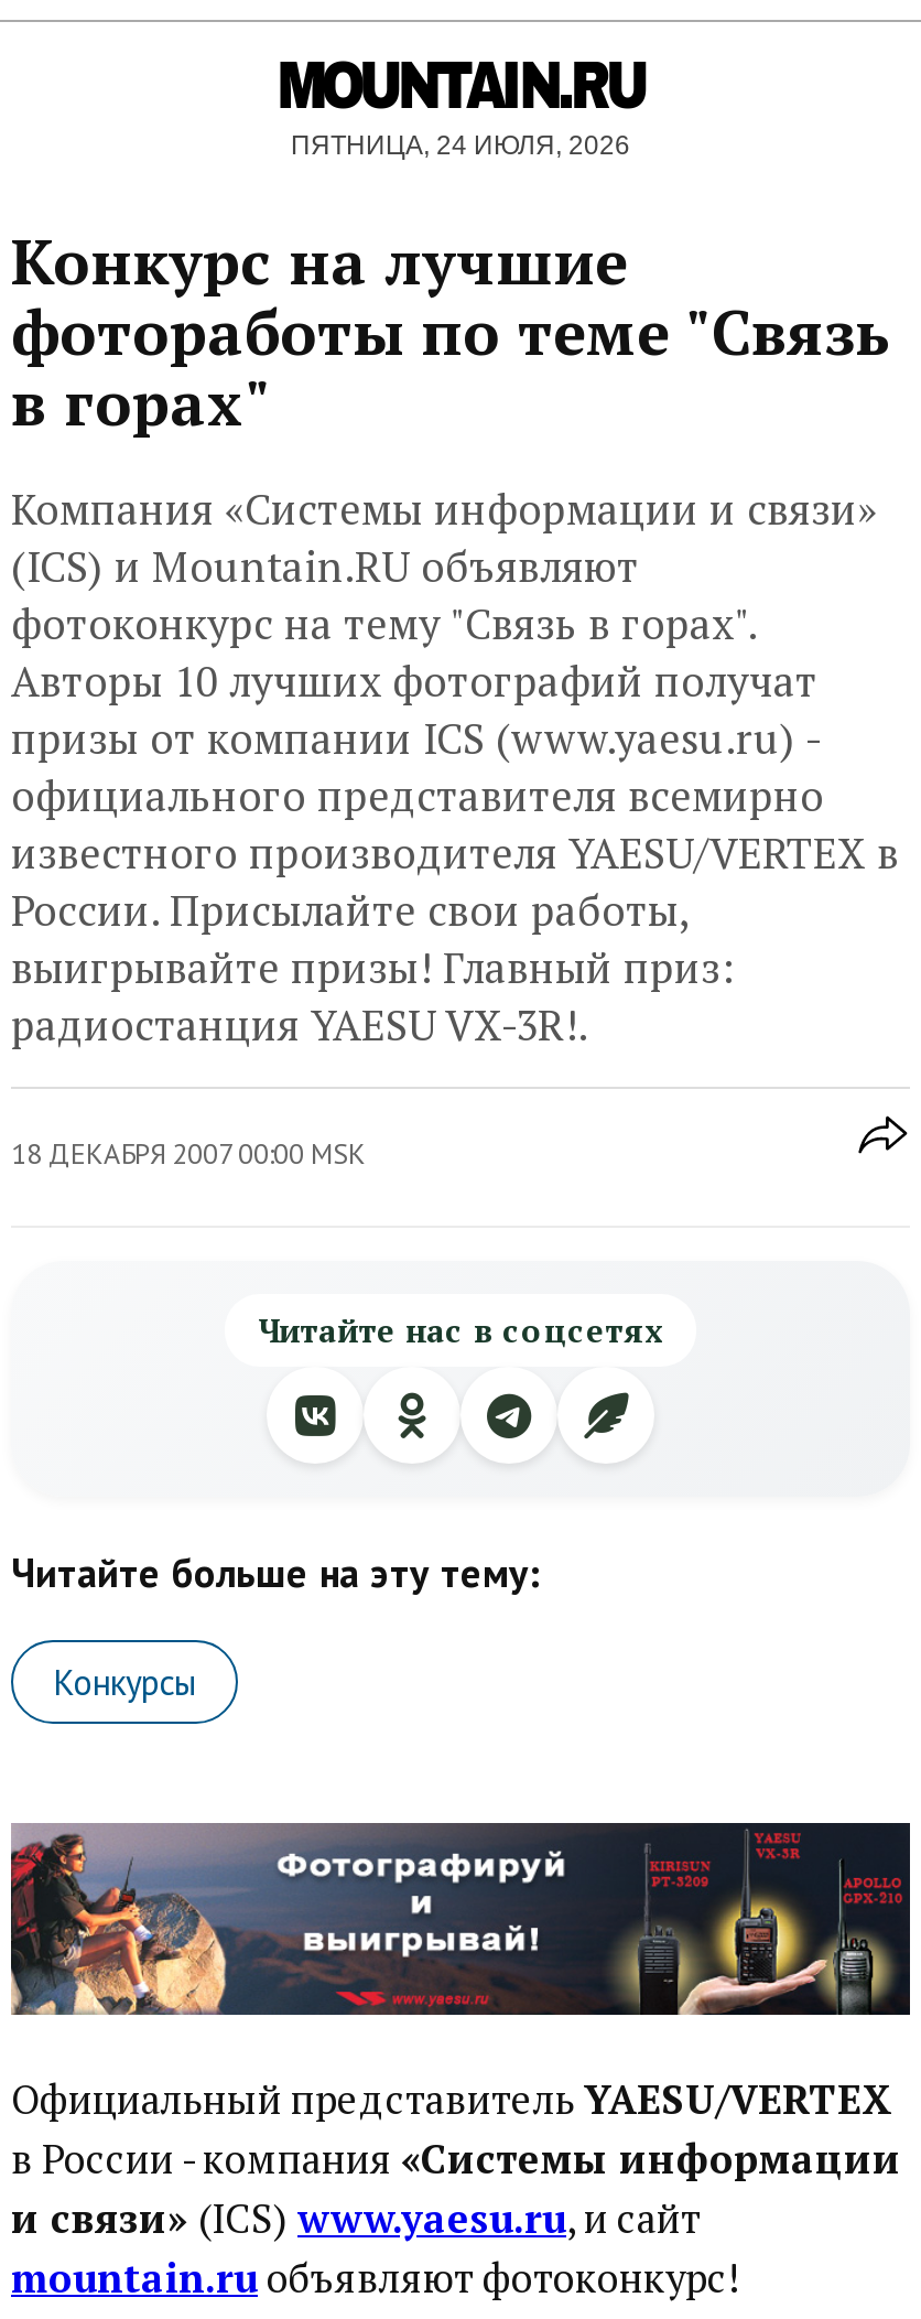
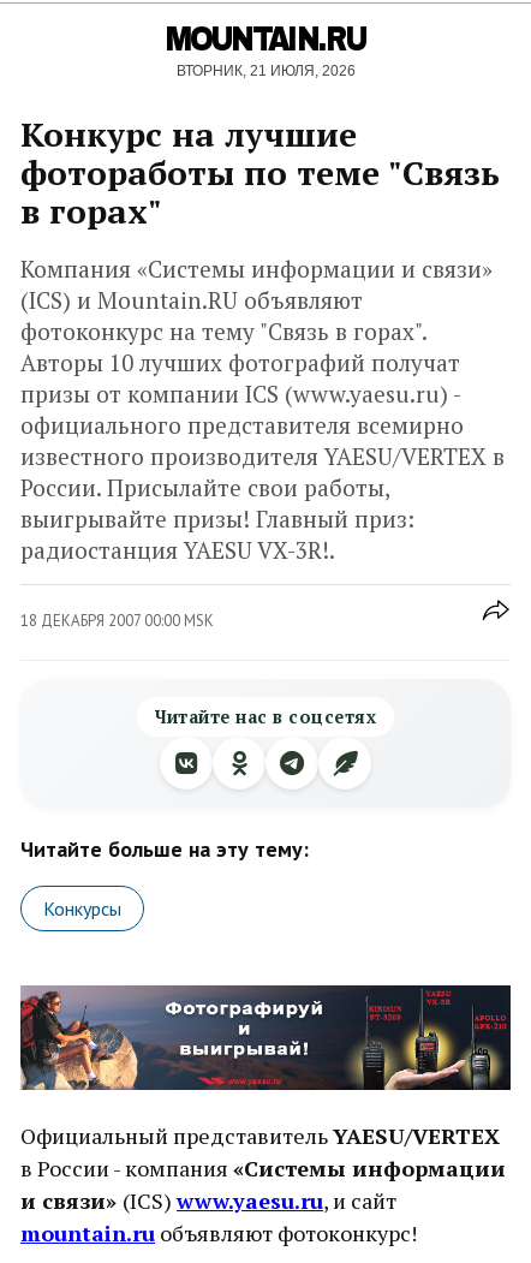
- ПЯТНИЦА, 24 ИЮЛЯ, 2026
+ ВТОРНИК, 21 ИЮЛЯ, 2026
